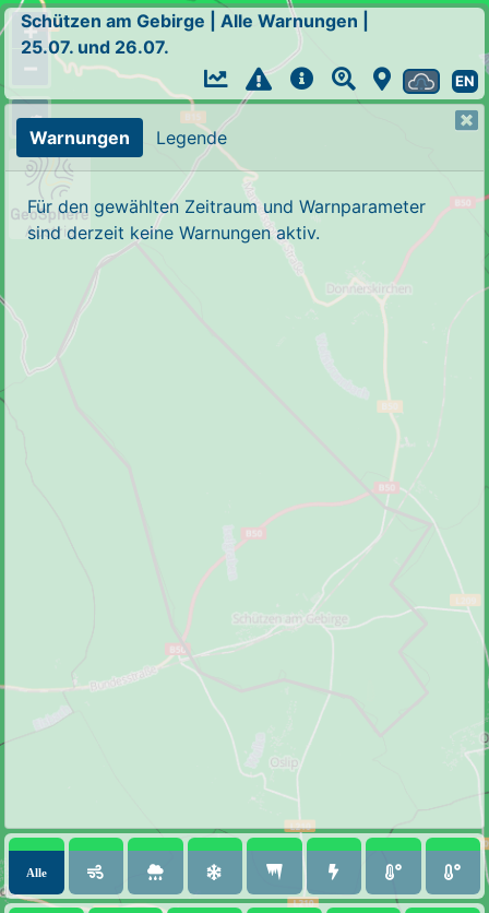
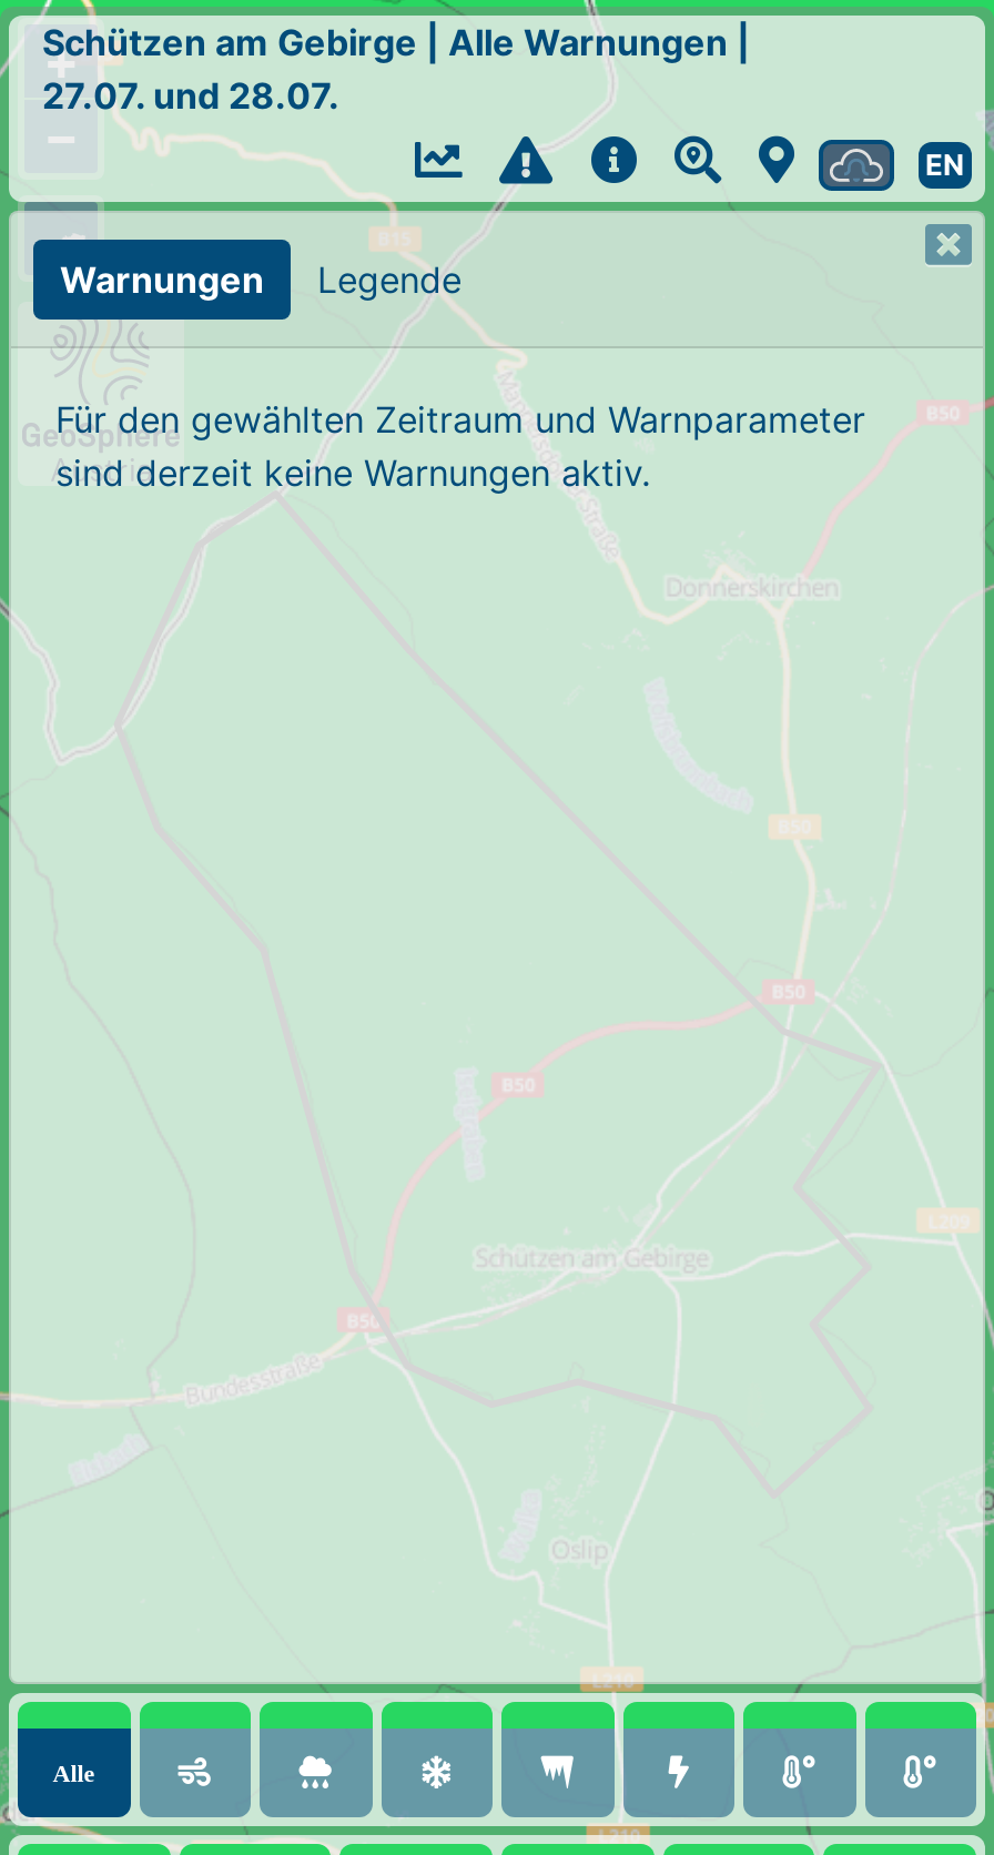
- 25.07. und 26.07.
+ 27.07. und 28.07.
